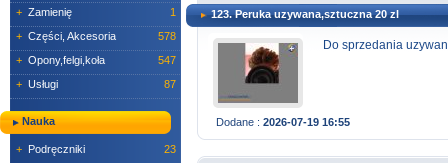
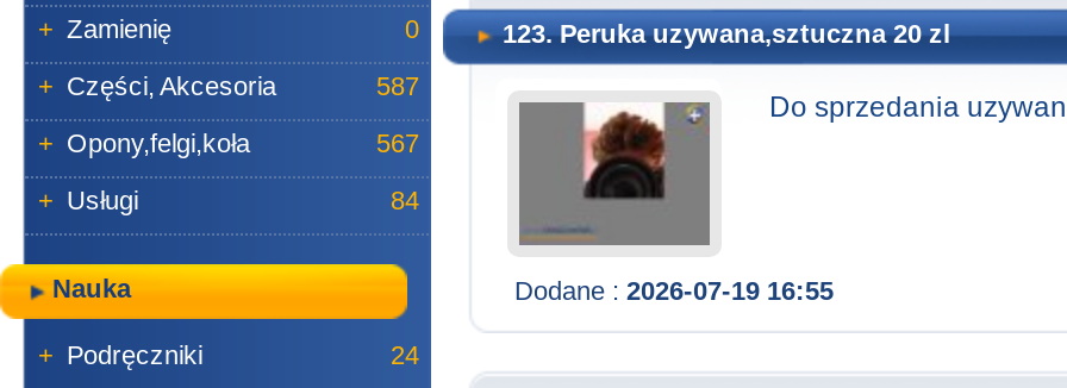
- 1
+ 0

- 578
+ 587

- 547
+ 567

- 87
+ 84

- 23
+ 24
